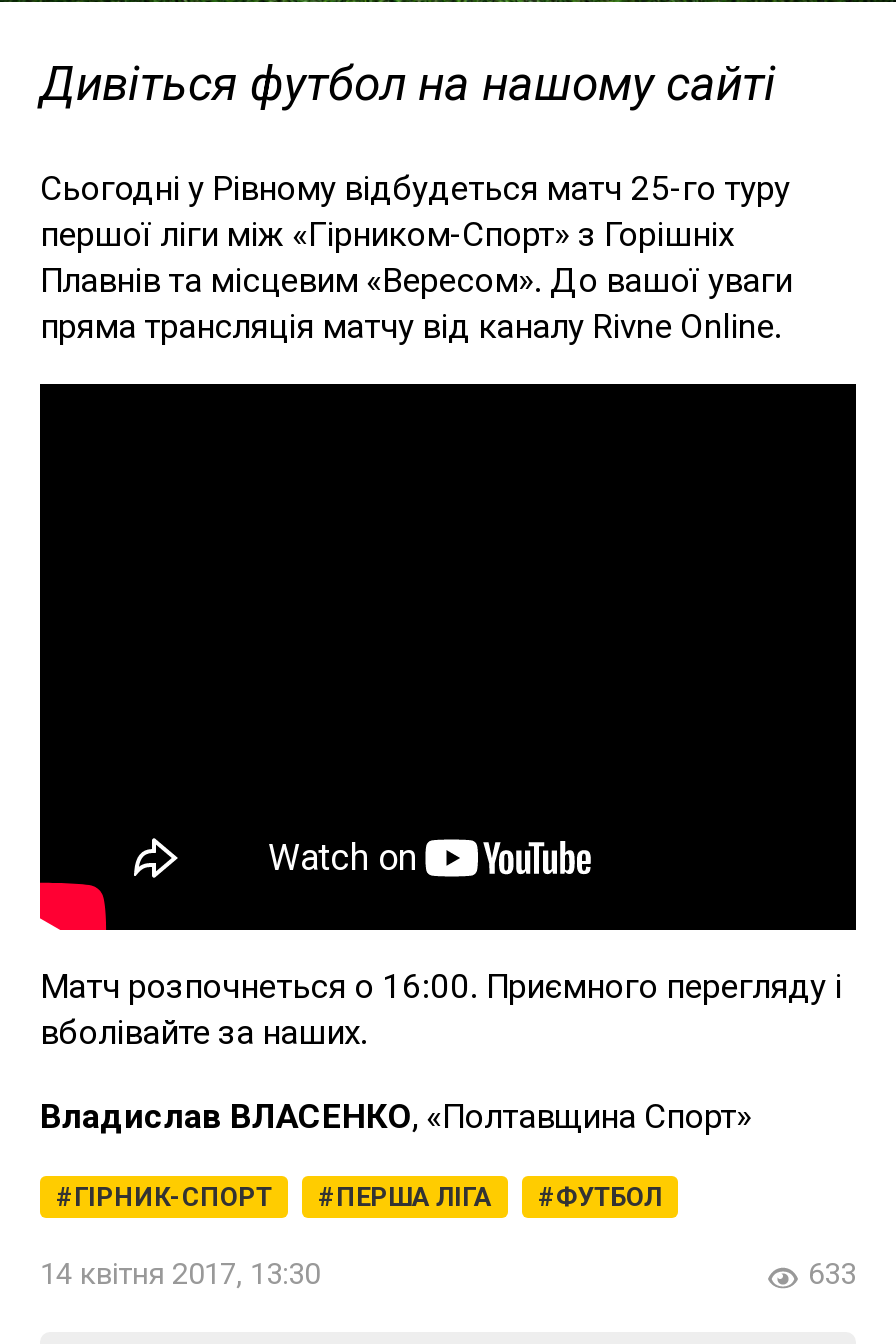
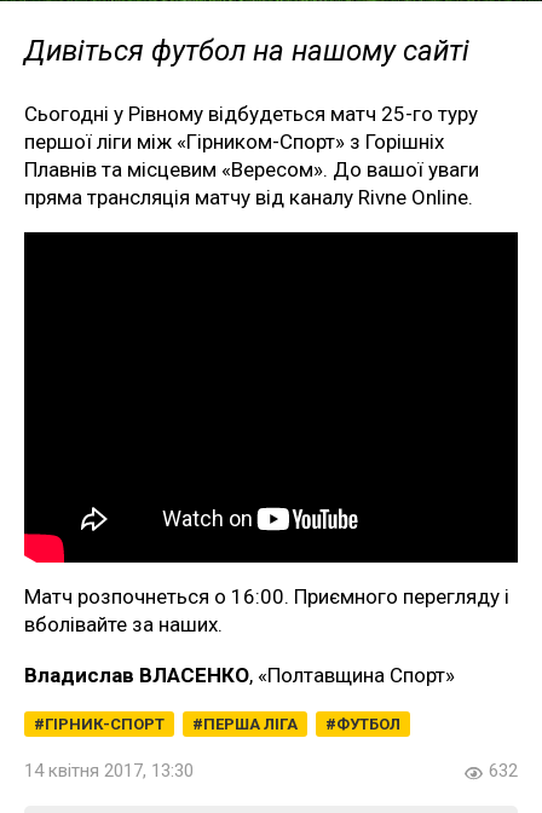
- 633
+ 632
